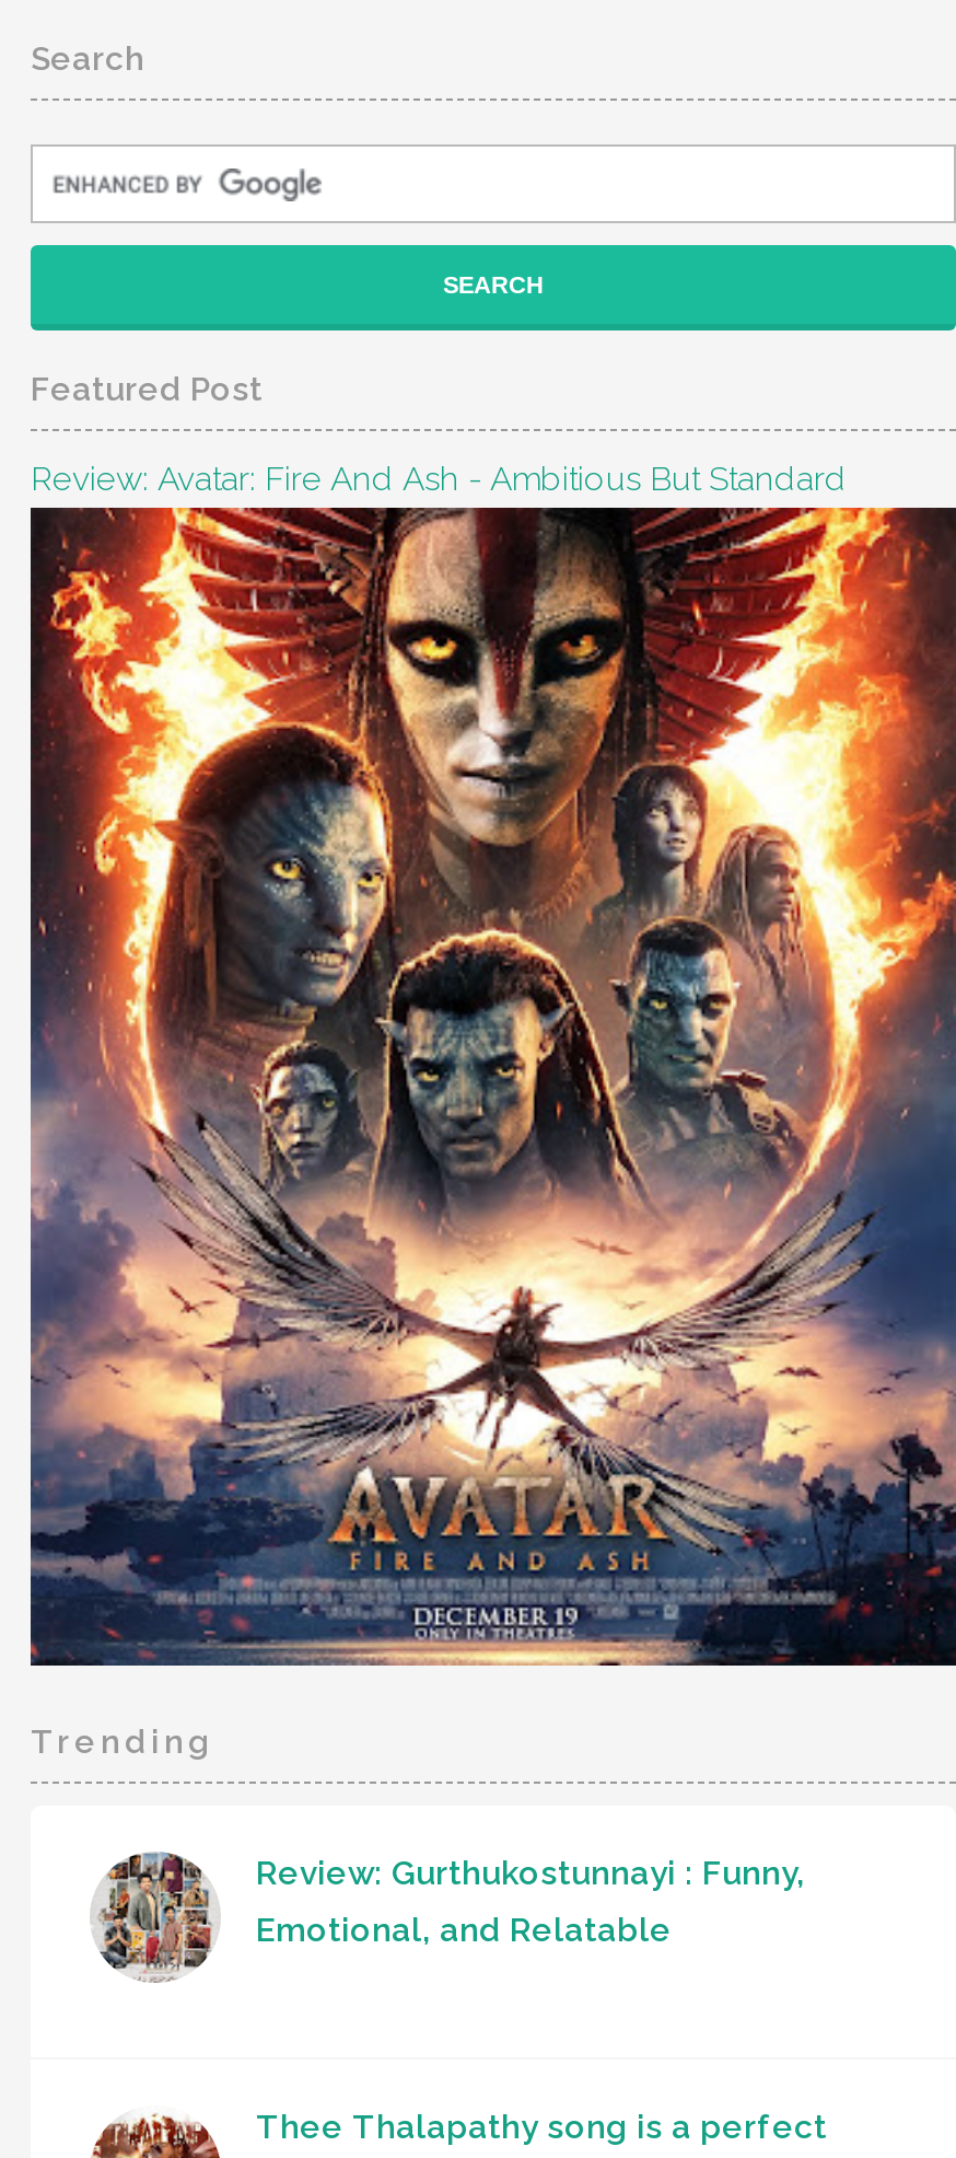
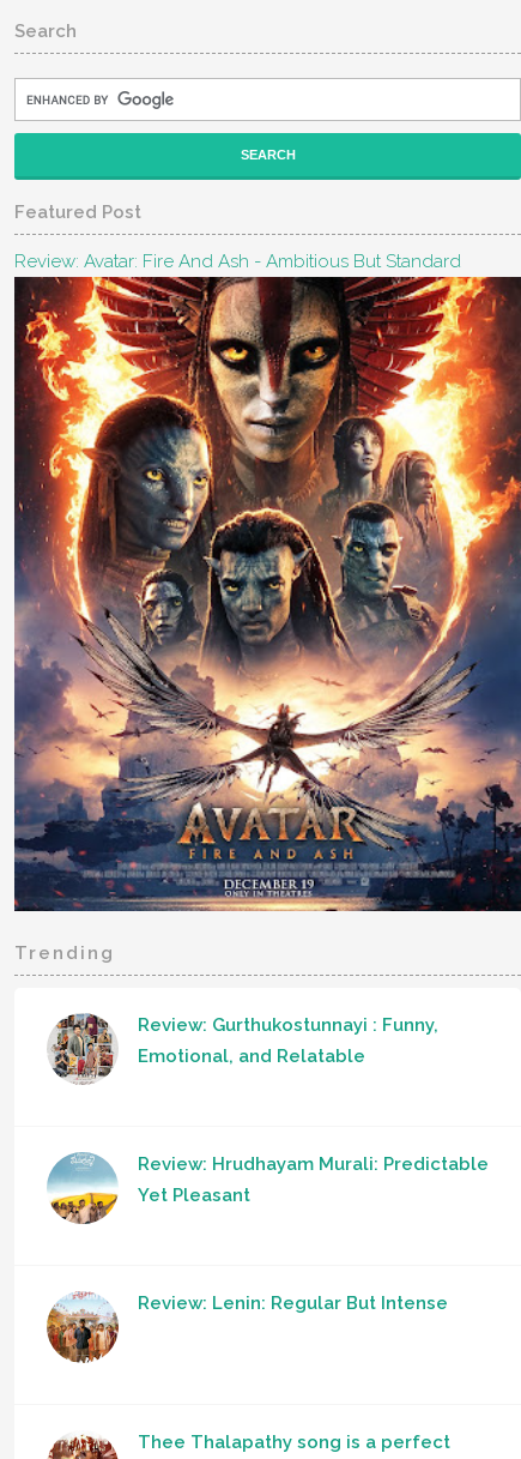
+ [image]
+ Review: Hrudhayam Murali: Predictable
+ Yet Pleasant

+ [image]
+ Review: Lenin: Regular But Intense
